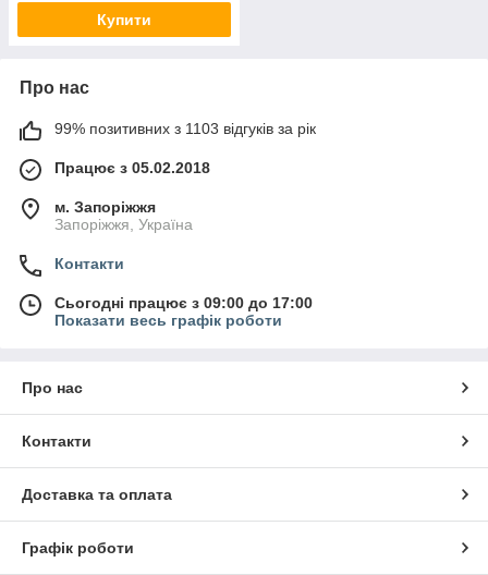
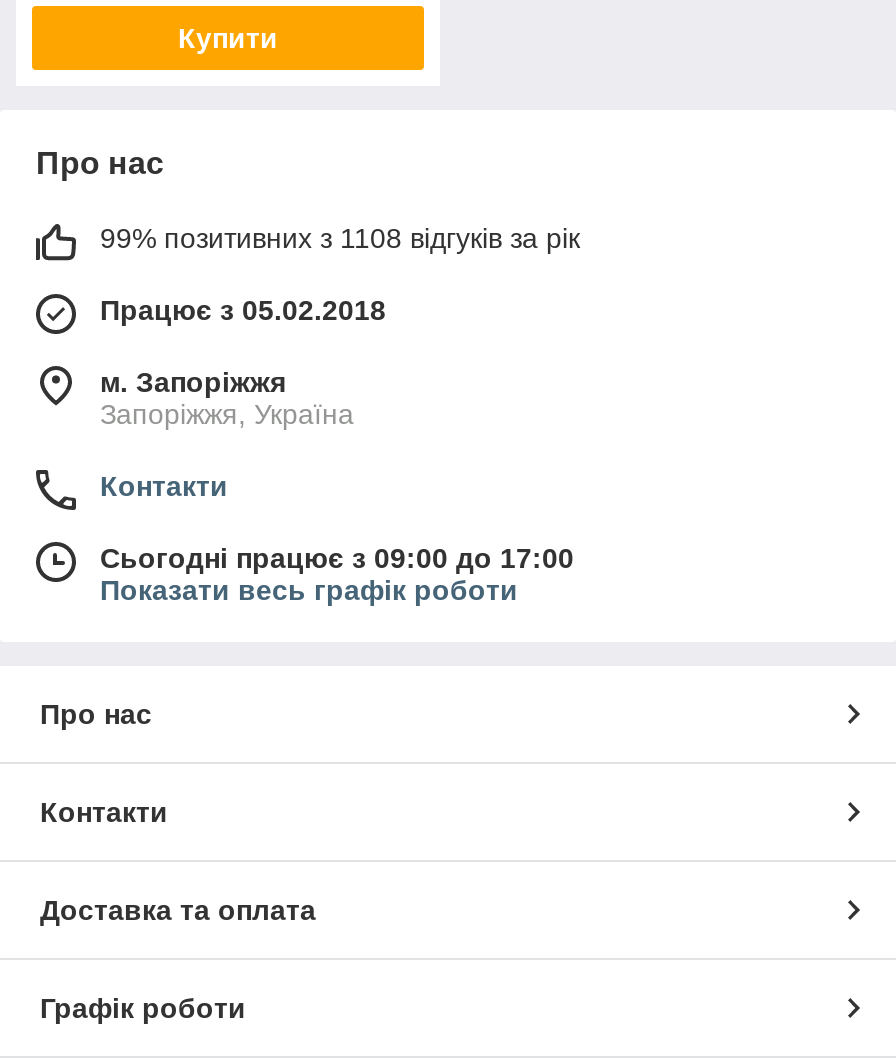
- 99% позитивних з 1103 відгуків за рік
+ 99% позитивних з 1108 відгуків за рік
